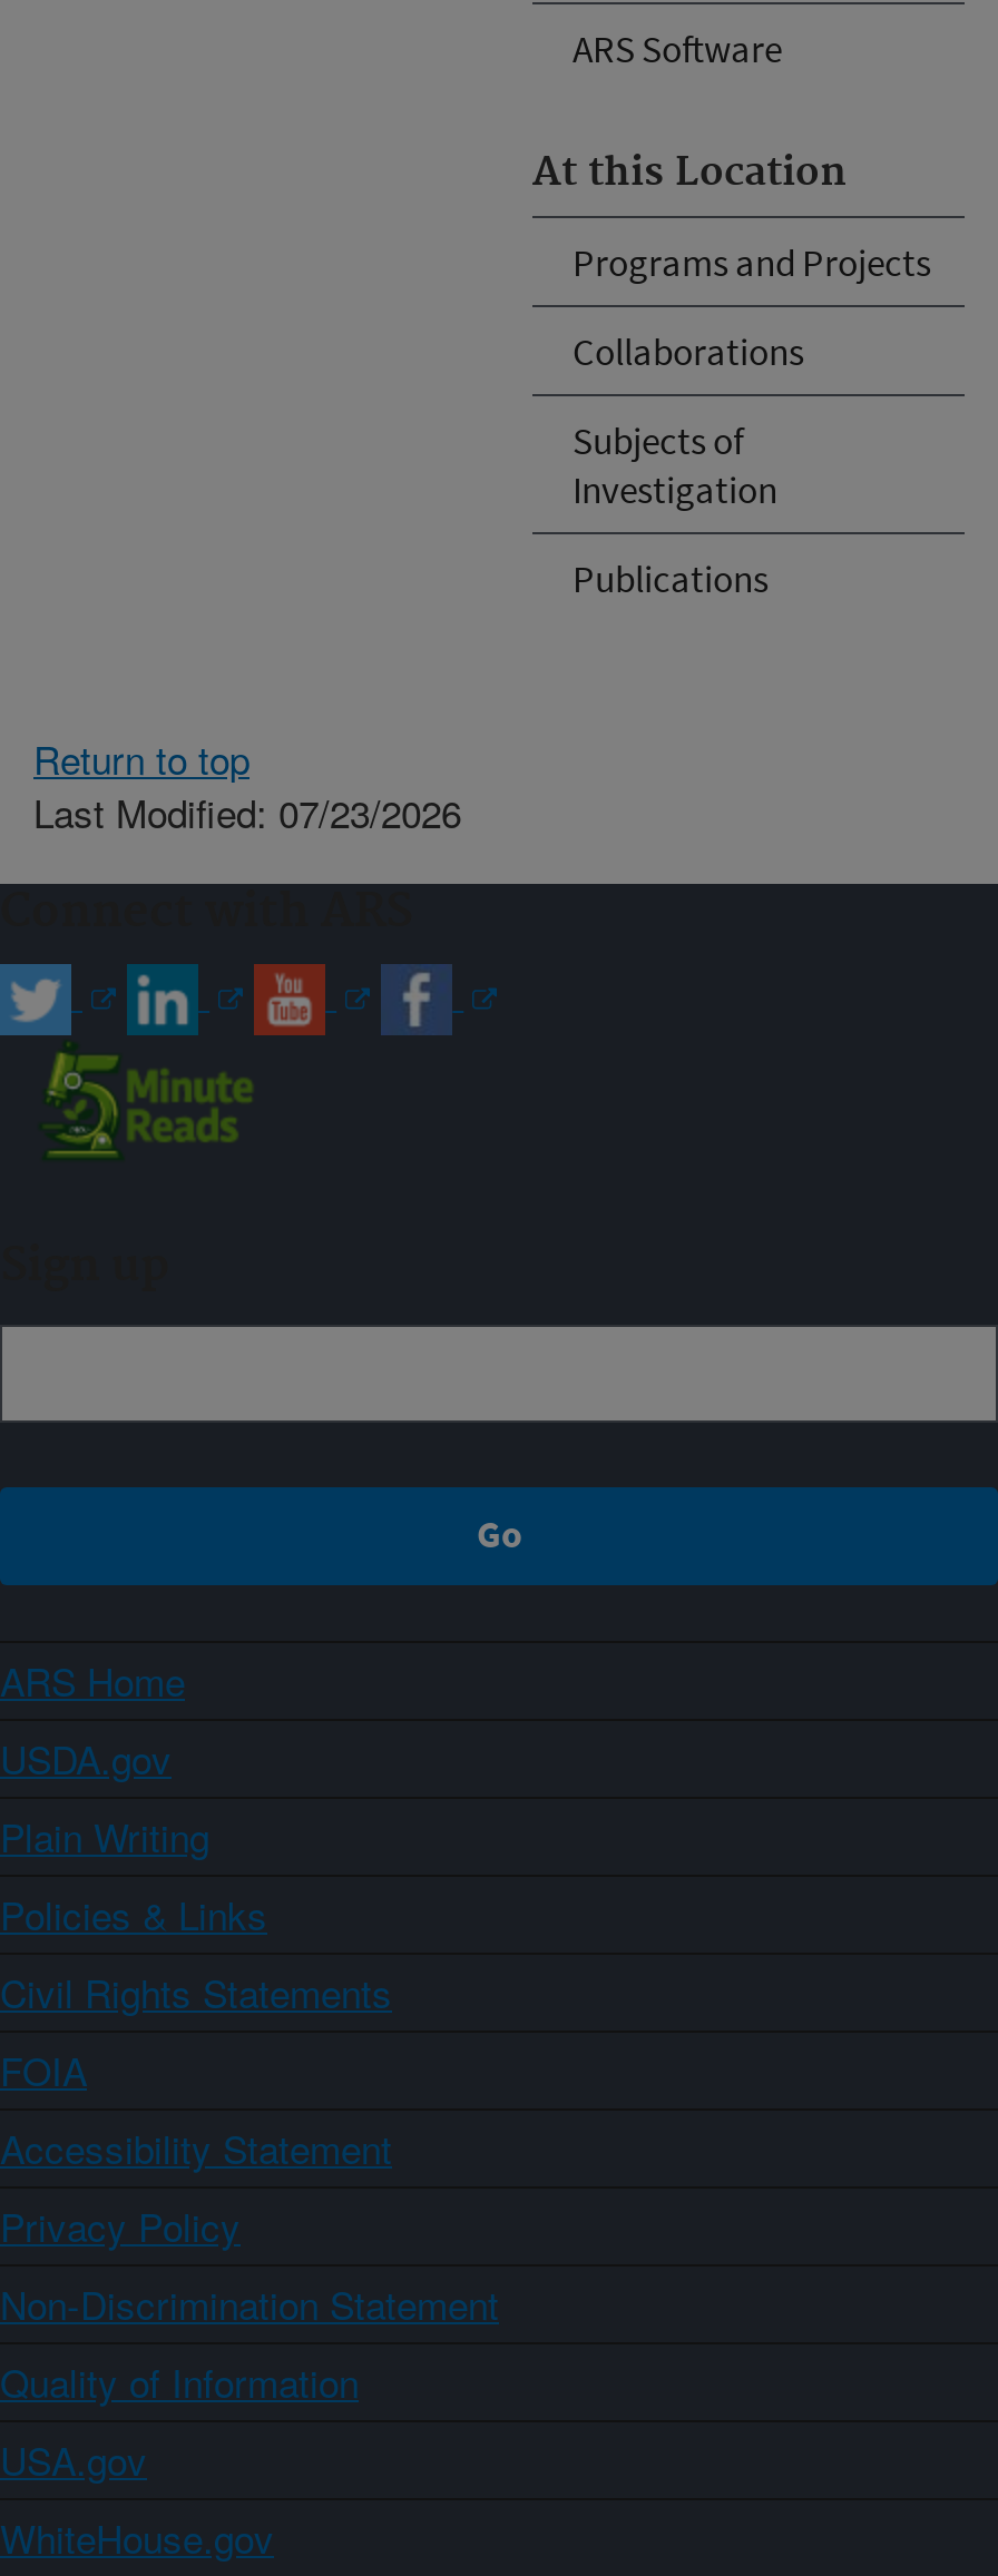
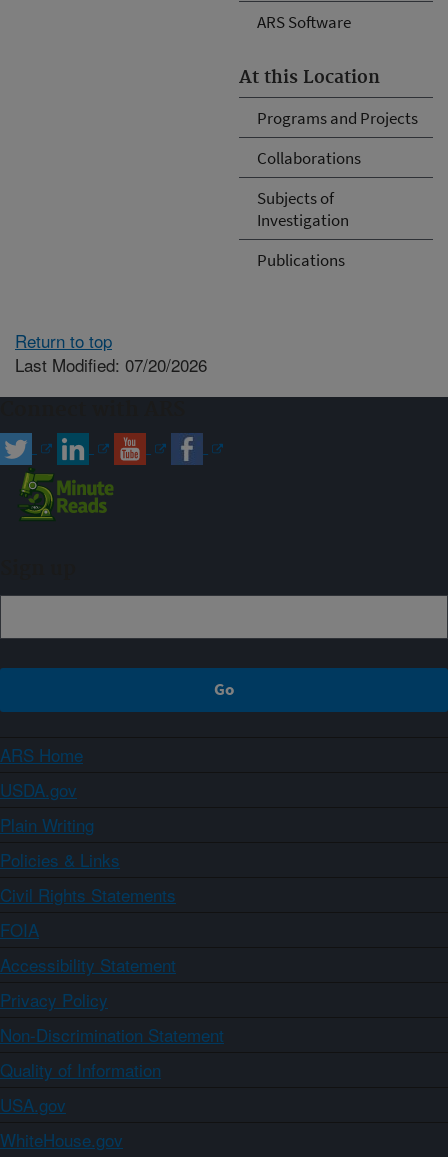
- Last Modified: 07/23/2026
+ Last Modified: 07/20/2026
